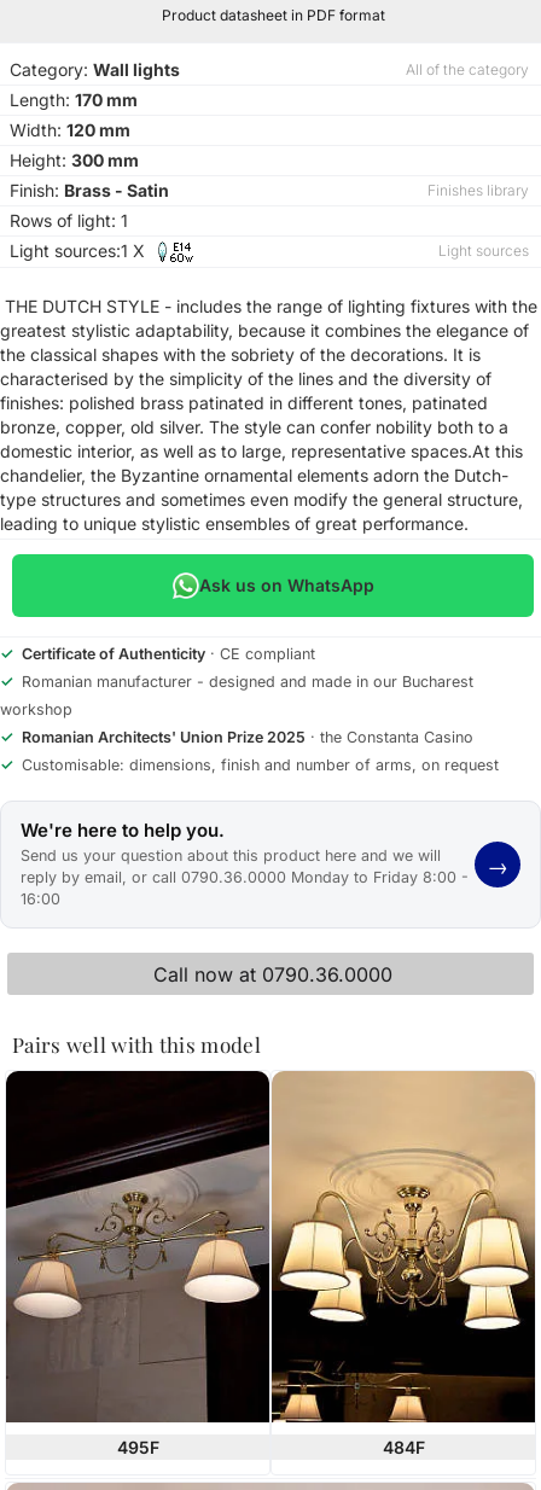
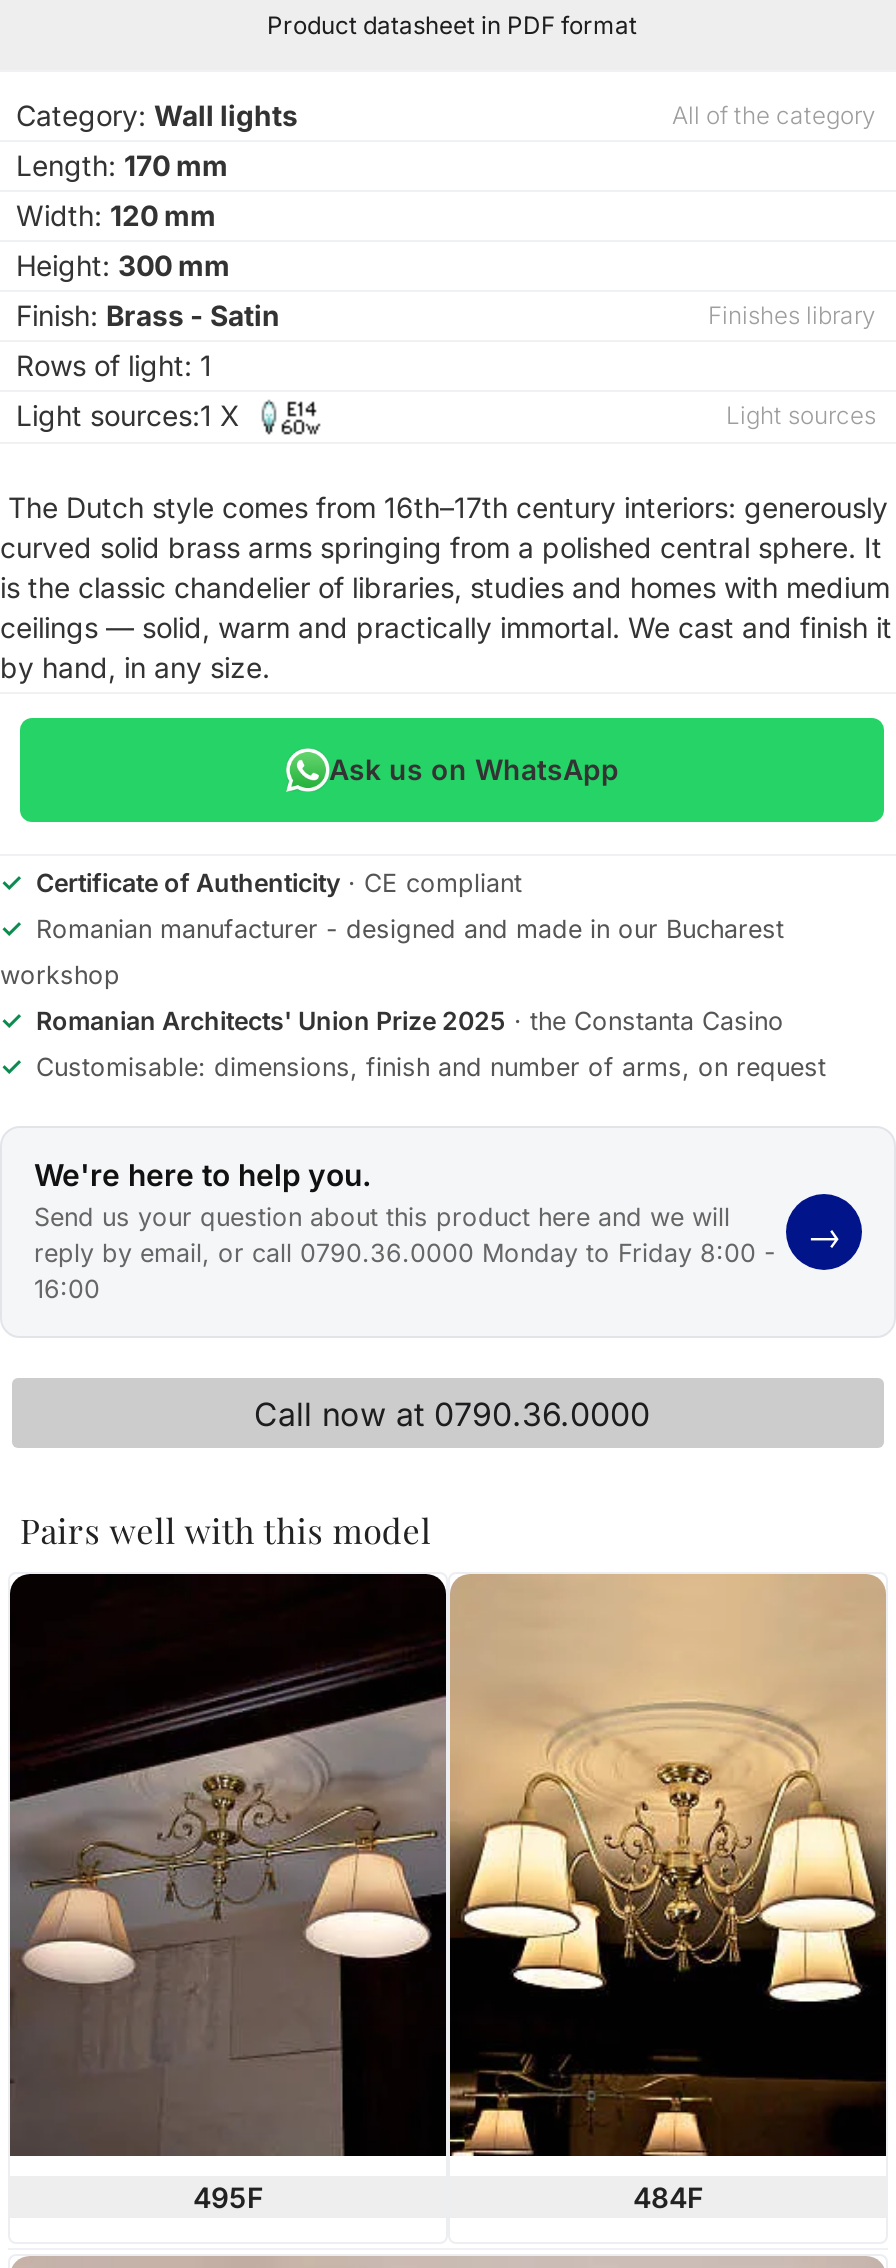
- THE DUTCH STYLE - includes the range of lighting fixtures with the
- greatest stylistic adaptability, because it combines the elegance of
- the classical shapes with the sobriety of the decorations. It is
- characterised by the simplicity of the lines and the diversity of
- finishes: polished brass patinated in different tones, patinated
- bronze, copper, old silver. The style can confer nobility both to a
- domestic interior, as well as to large, representative spaces.At this
- chandelier, the Byzantine ornamental elements adorn the Dutch-
- type structures and sometimes even modify the general structure,
- leading to unique stylistic ensembles of great performance.
+ The Dutch style comes from 16th–17th century interiors: generously
+ curved solid brass arms springing from a polished central sphere. It
+ is the classic chandelier of libraries, studies and homes with medium
+ ceilings — solid, warm and practically immortal. We cast and finish it
+ by hand, in any size.
